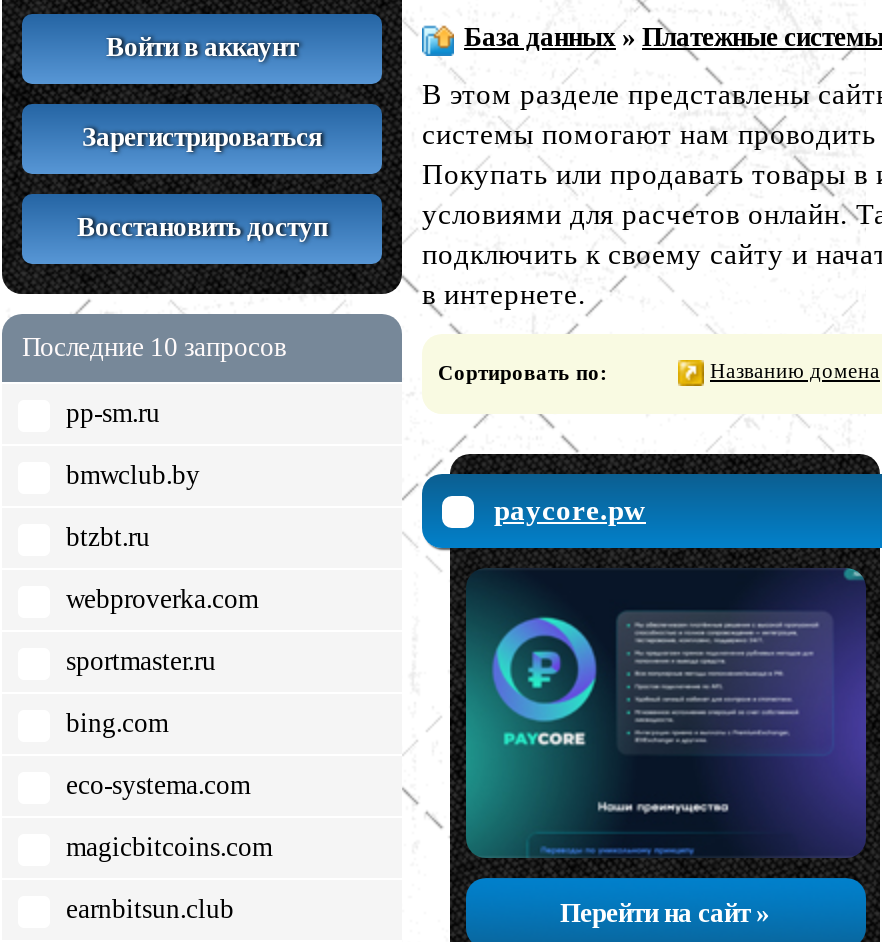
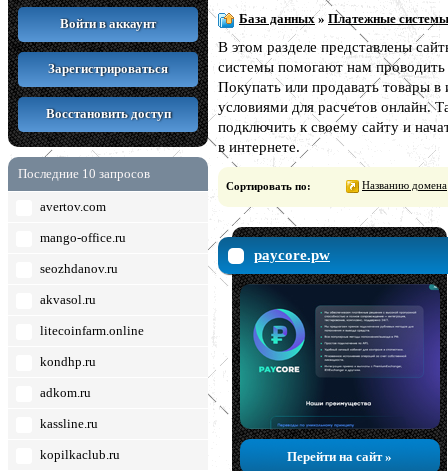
- pp-sm.ru
+ avertov.com

- bmwclub.by
+ mango-office.ru

- btzbt.ru
+ seozhdanov.ru

- webproverka.com
+ akvasol.ru

- sportmaster.ru
+ litecoinfarm.online

- bing.com
+ kondhp.ru

- eco-systema.com
+ adkom.ru

- magicbitcoins.com
+ kassline.ru

- earnbitsun.club
+ kopilkaclub.ru
